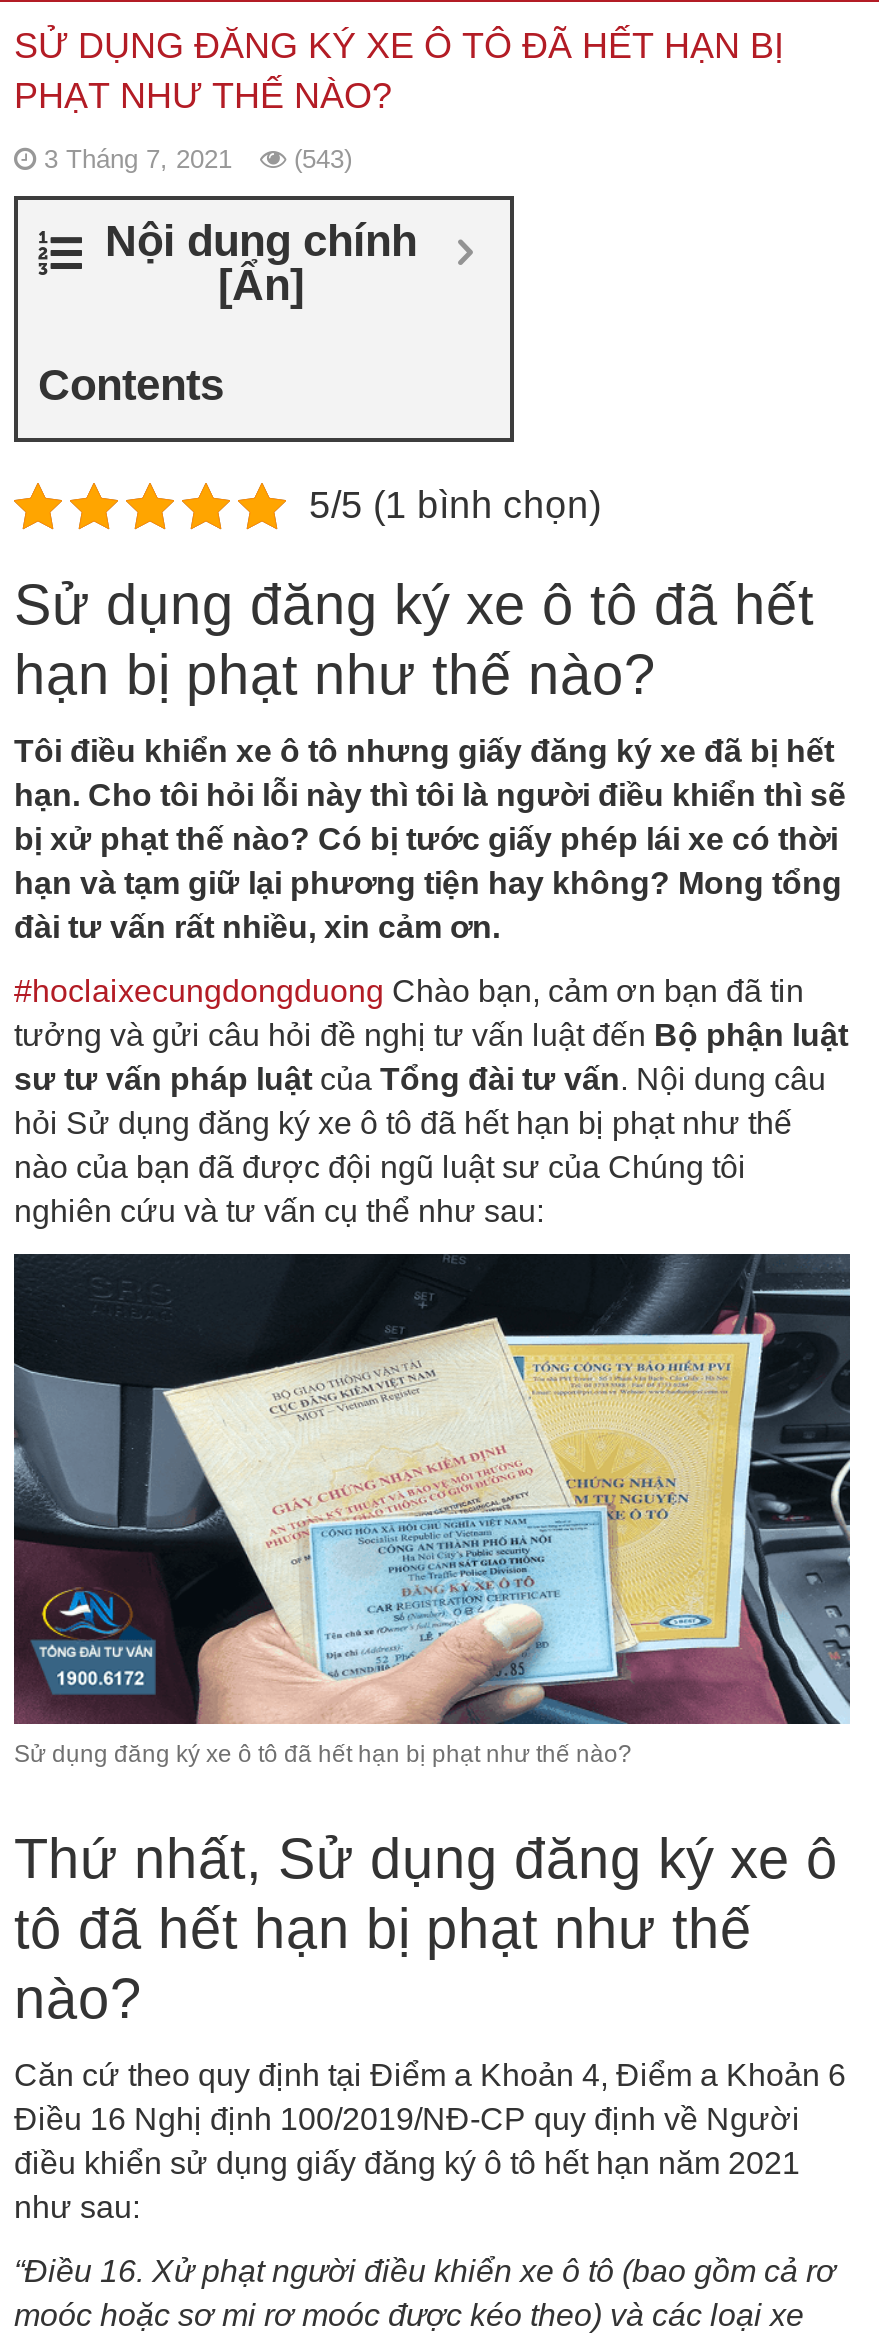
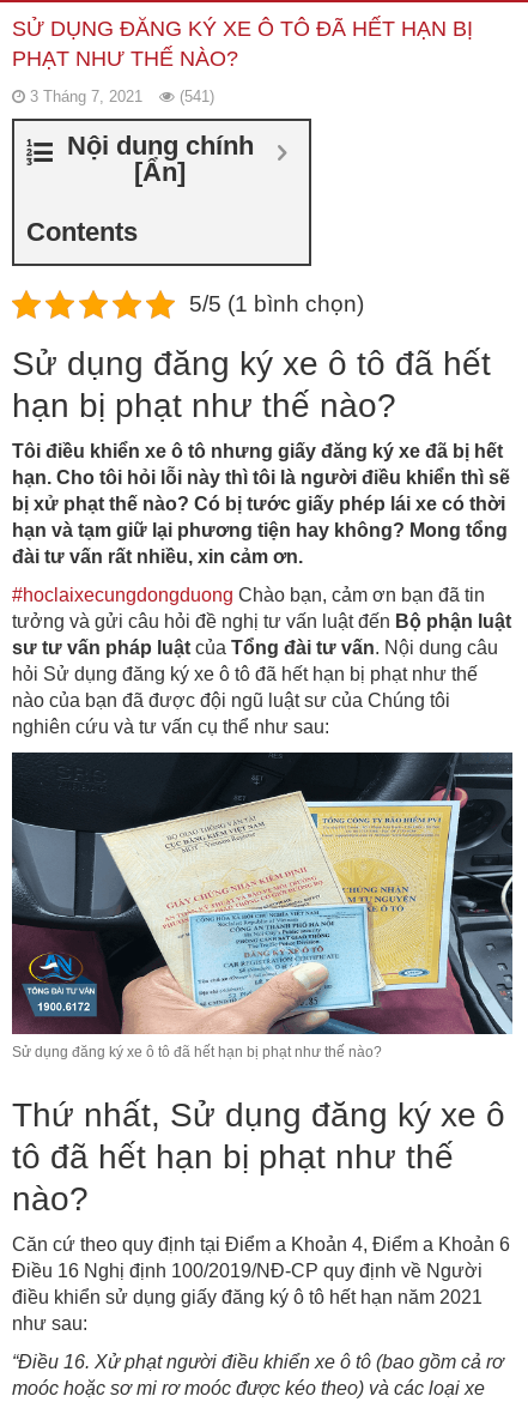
- (543)
+ (541)
